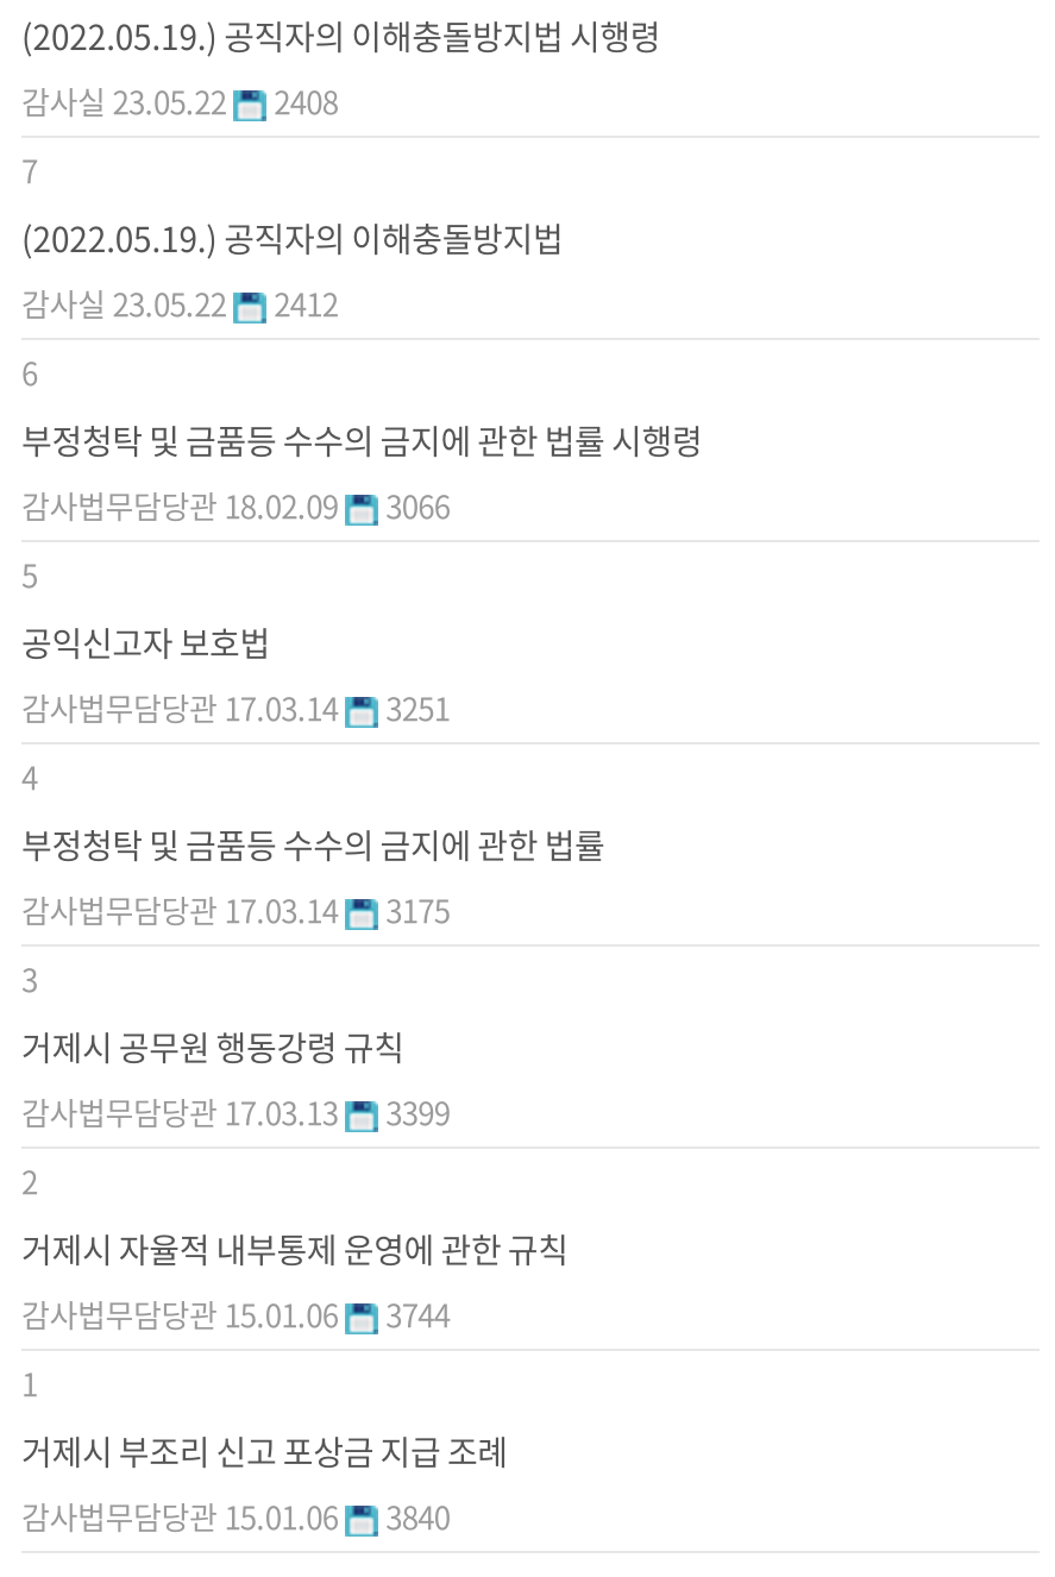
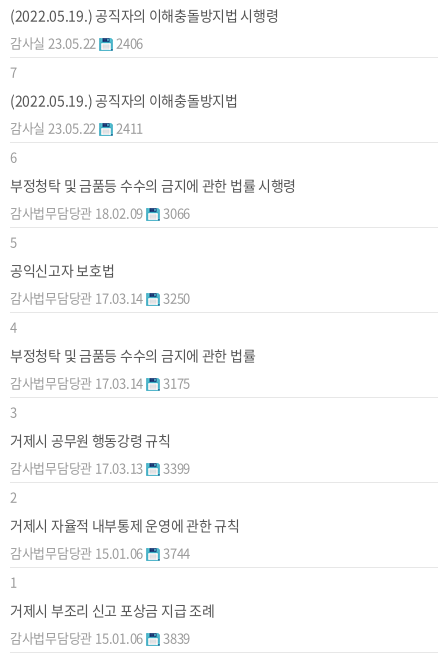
- 감사실 23.05.22 2408
+ 감사실 23.05.22 2406

- 감사실 23.05.22 2412
+ 감사실 23.05.22 2411

- 감사법무담당관 17.03.14 3251
+ 감사법무담당관 17.03.14 3250

- 감사법무담당관 15.01.06 3840
+ 감사법무담당관 15.01.06 3839
